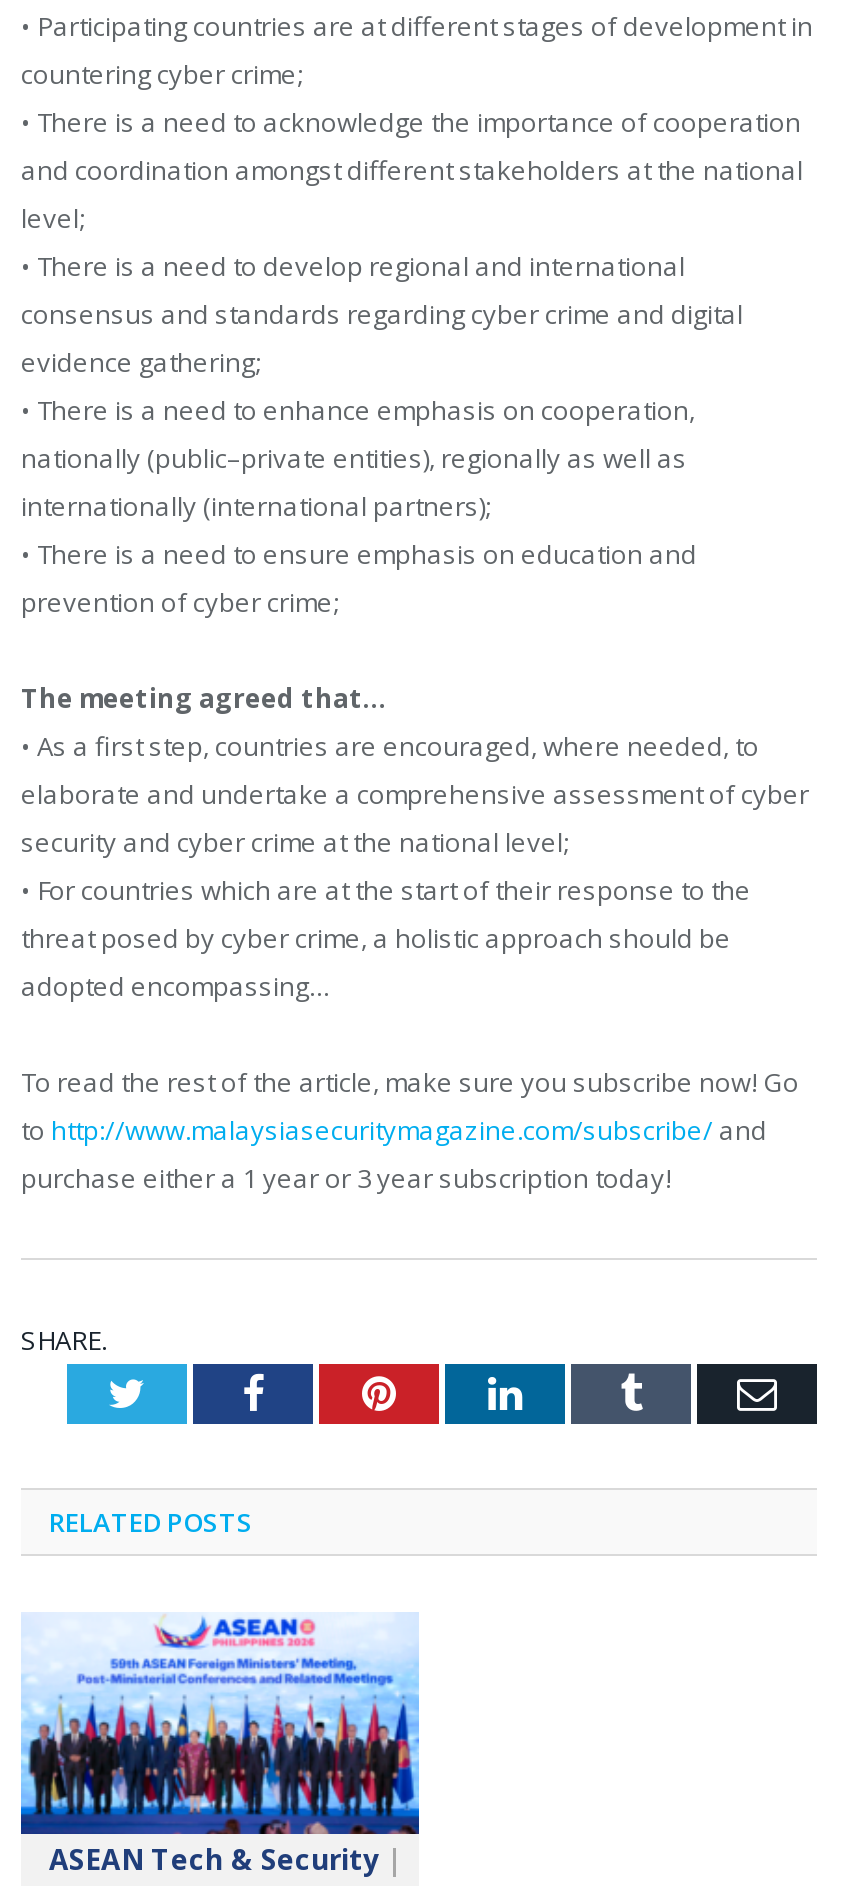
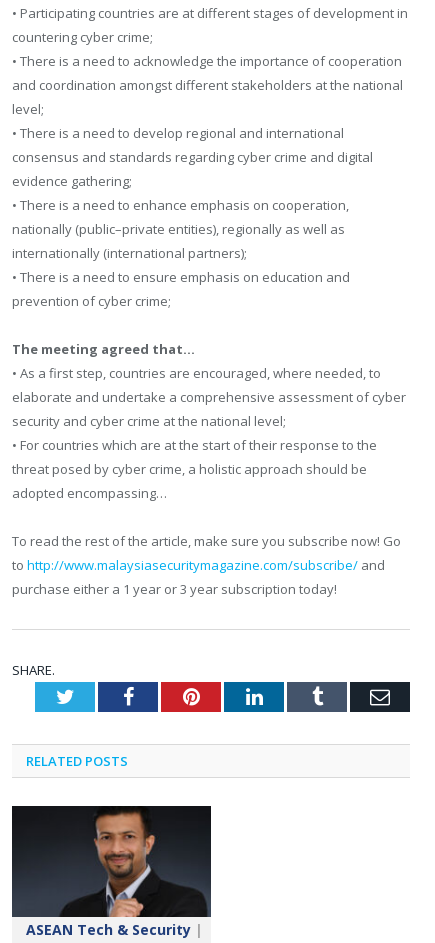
- [image]
+ [image]
